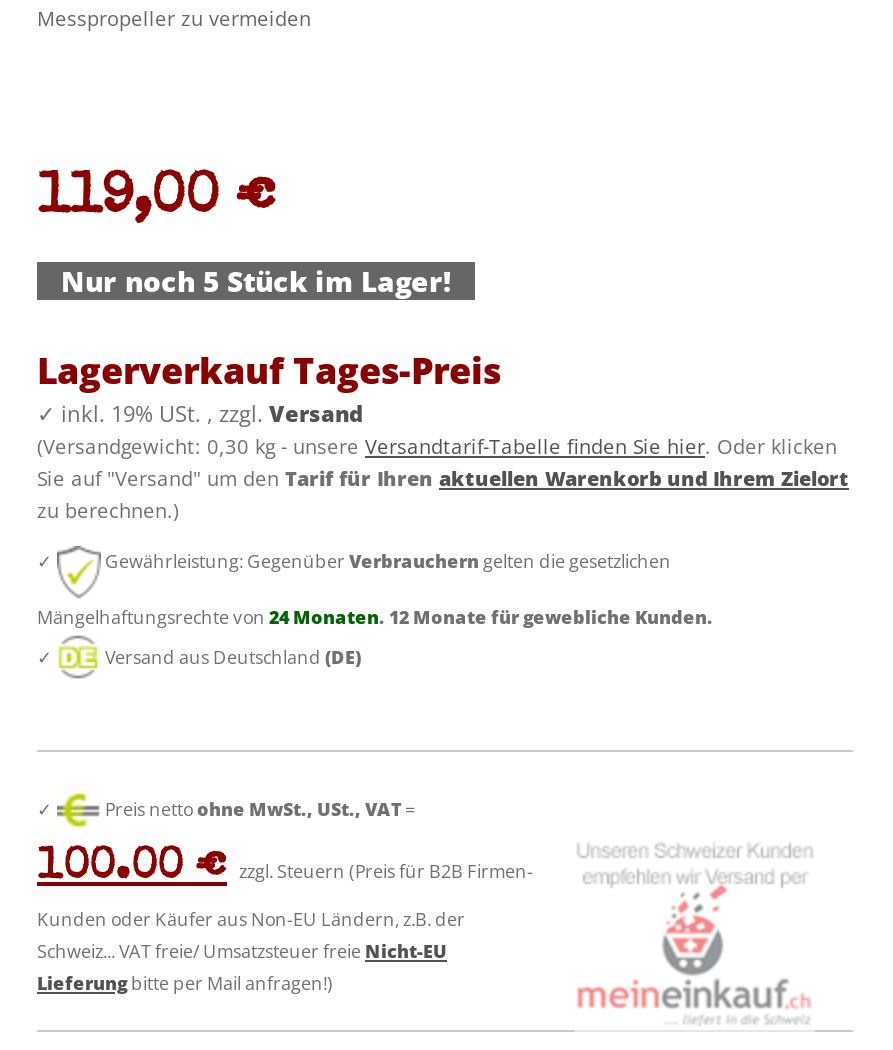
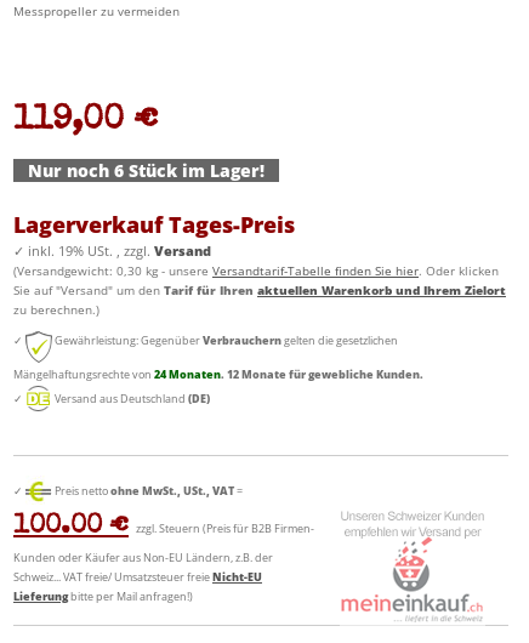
- Nur noch 5 Stück im Lager!
+ Nur noch 6 Stück im Lager!
